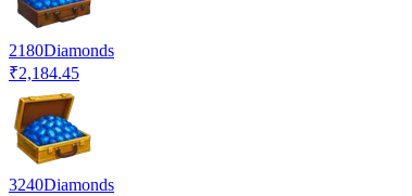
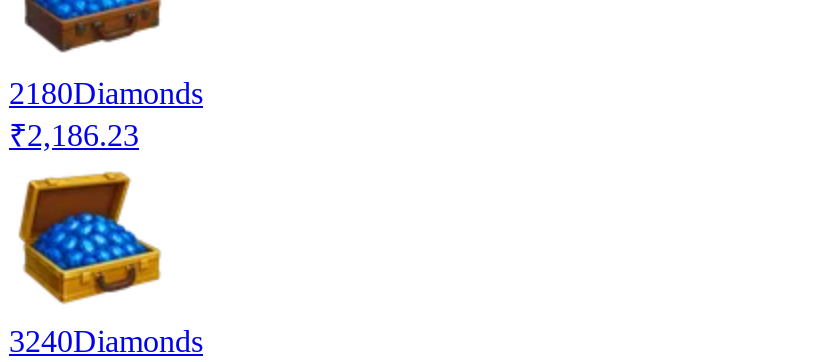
- ₹2,184.45
+ ₹2,186.23
